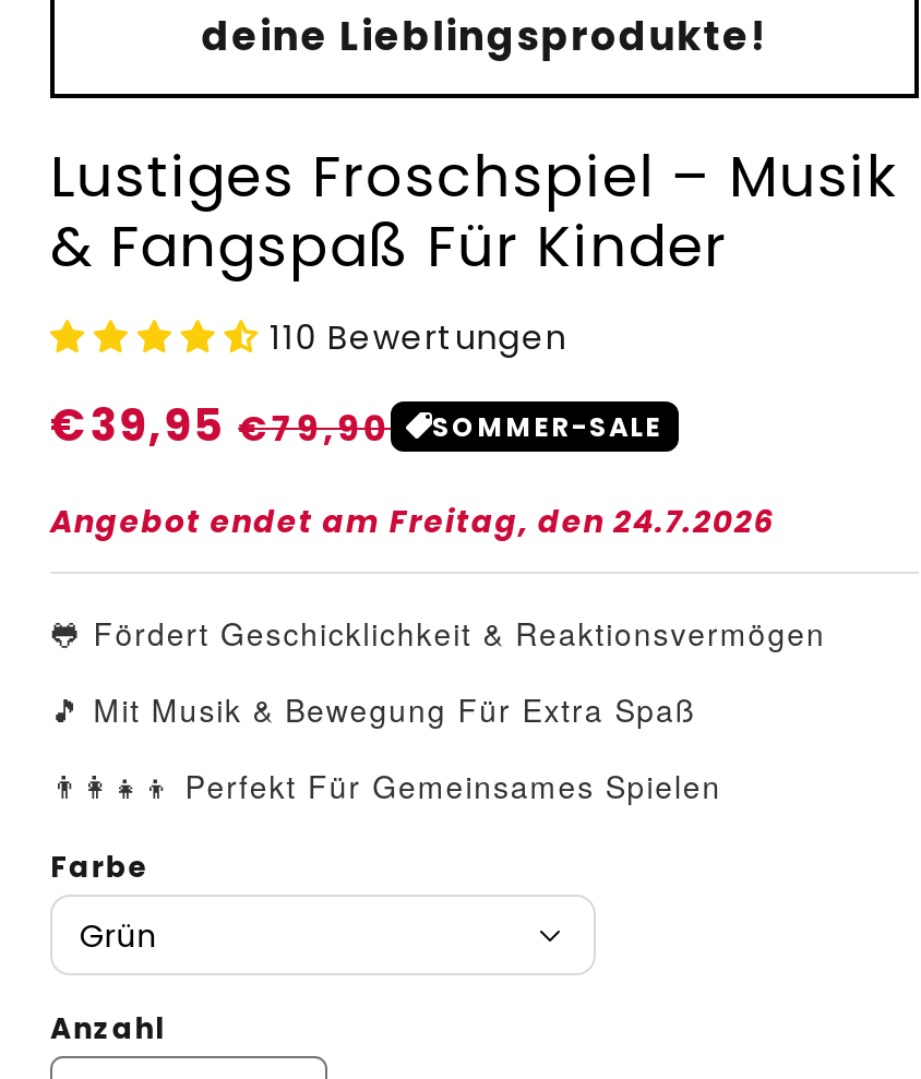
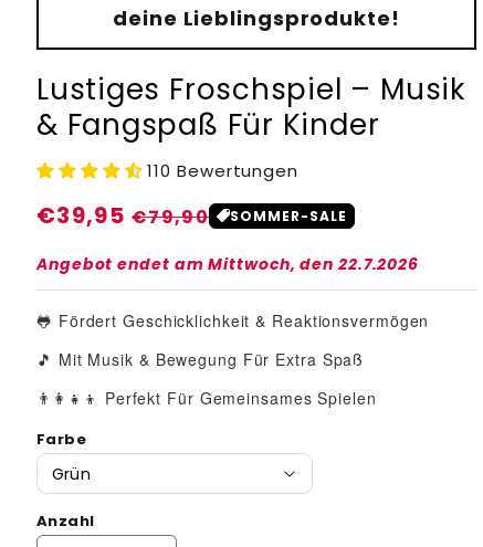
- Angebot endet am Freitag, den 24.7.2026
+ Angebot endet am Mittwoch, den 22.7.2026
